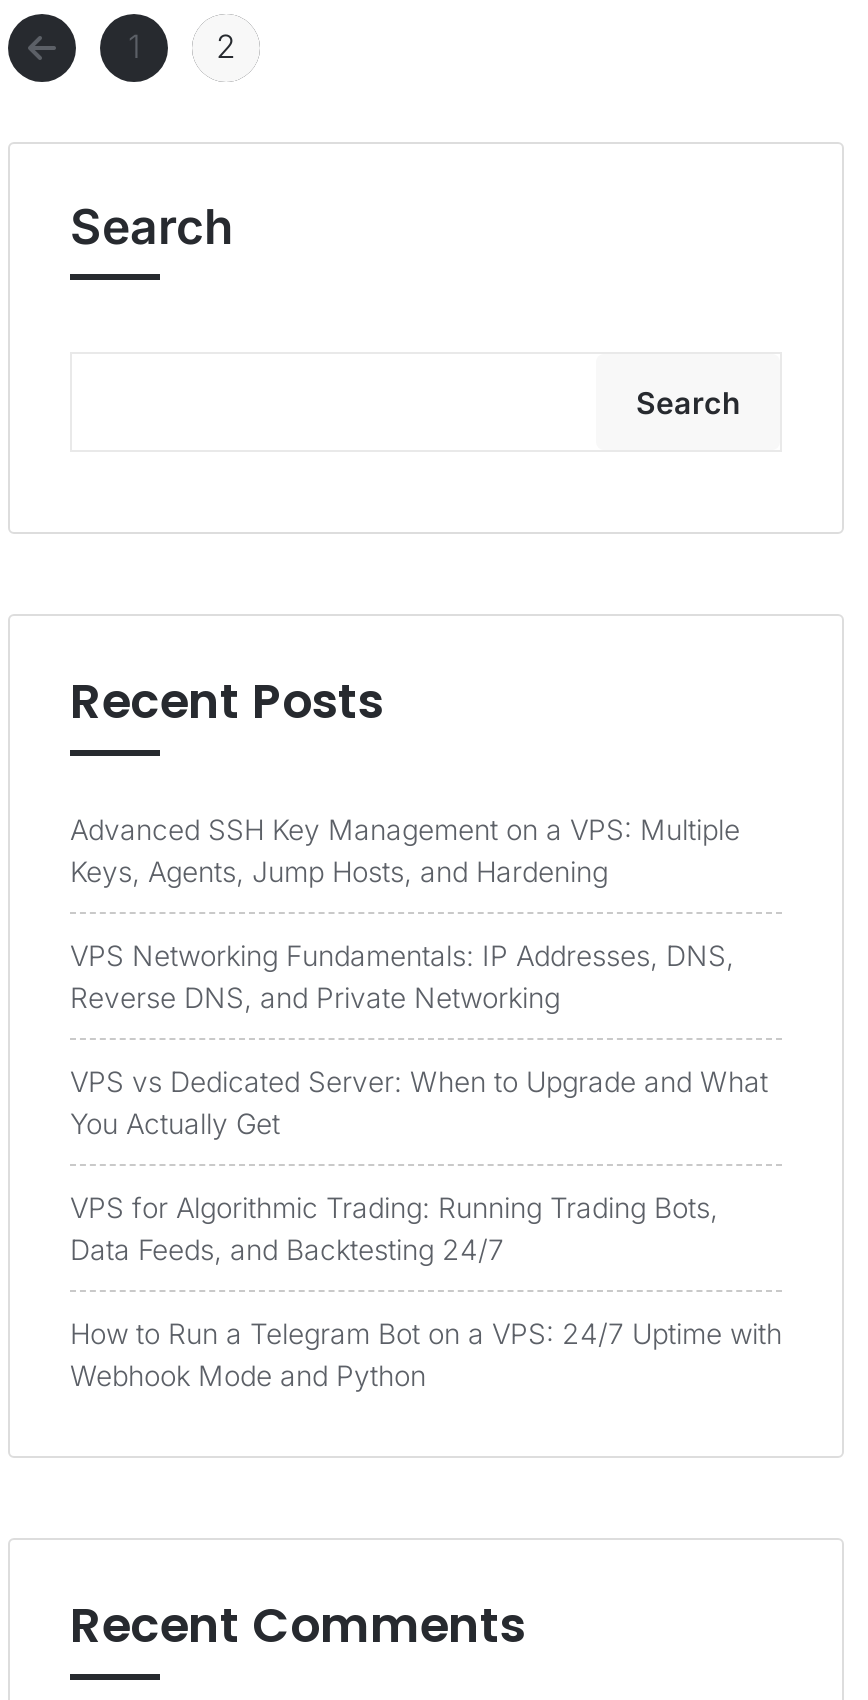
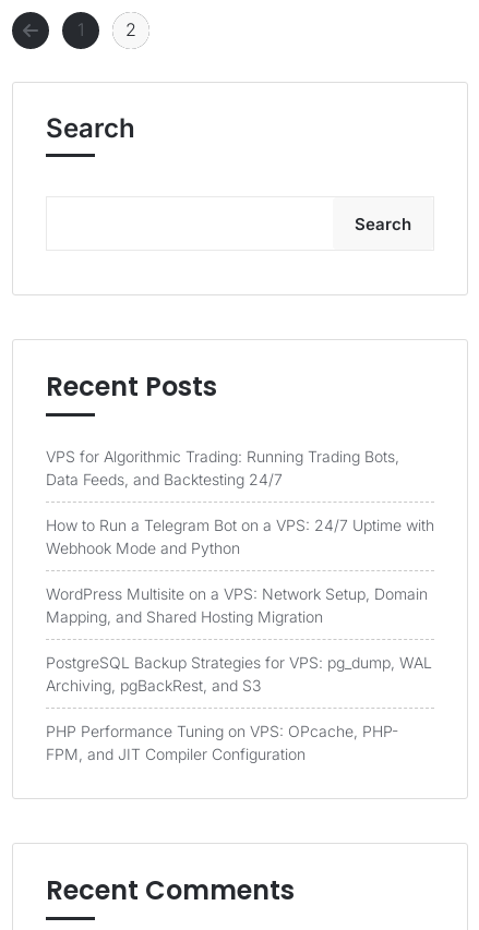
- Advanced SSH Key Management on a VPS: Multiple
- Keys, Agents, Jump Hosts, and Hardening
- VPS Networking Fundamentals: IP Addresses, DNS,
- Reverse DNS, and Private Networking
- VPS vs Dedicated Server: When to Upgrade and What
- You Actually Get

moved up: VPS for Algorithmic Trading: Running Trading Bots, | Data Feeds, and Backtesting 24/7 | How to Run a Telegram Bot on a VPS: 24/7 Uptime with | Webhook Mode and Python

+ WordPress Multisite on a VPS: Network Setup, Domain
+ Mapping, and Shared Hosting Migration
+ PostgreSQL Backup Strategies for VPS: pg_dump, WAL
+ Archiving, pgBackRest, and S3
+ PHP Performance Tuning on VPS: OPcache, PHP-
+ FPM, and JIT Compiler Configuration
